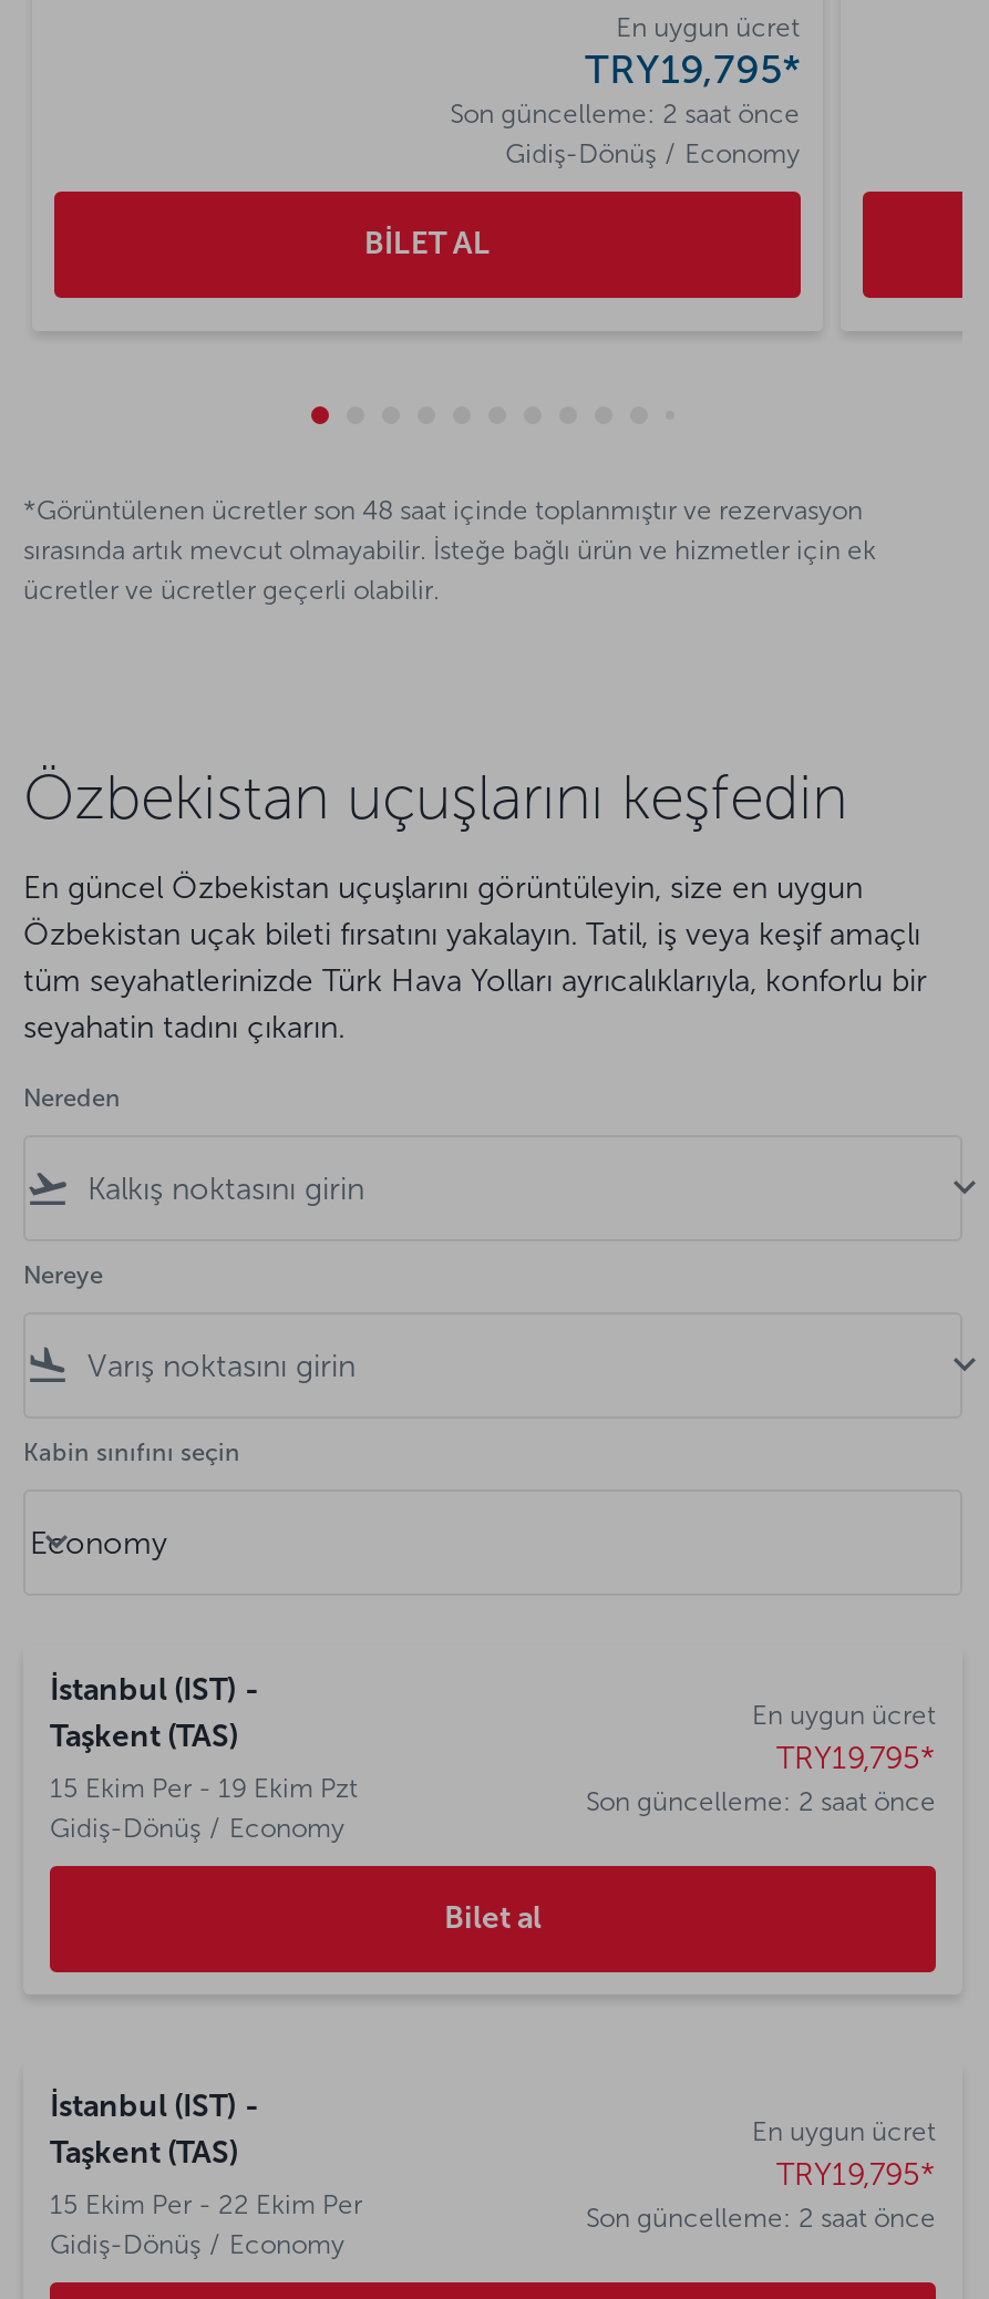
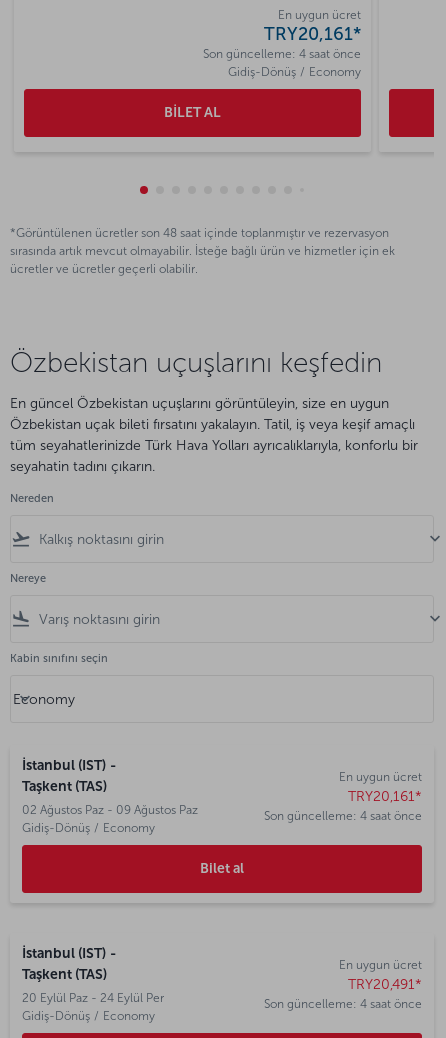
- TRY19,795*
- Son güncelleme: 2 saat önce
+ TRY20,161*
+ Son güncelleme: 4 saat önce

- TRY19,795*
- Son güncelleme: 2 saat önce
+ TRY20,161*
+ Son güncelleme: 4 saat önce

- 15 Ekim Per - 19 Ekim Pzt
+ 02 Ağustos Paz - 09 Ağustos Paz

- TRY19,795*
- Son güncelleme: 2 saat önce
+ TRY20,491*
+ Son güncelleme: 4 saat önce

- 15 Ekim Per - 22 Ekim Per
+ 20 Eylül Paz - 24 Eylül Per
